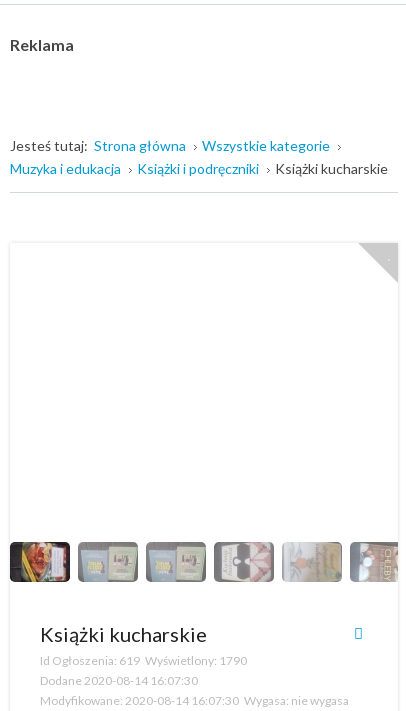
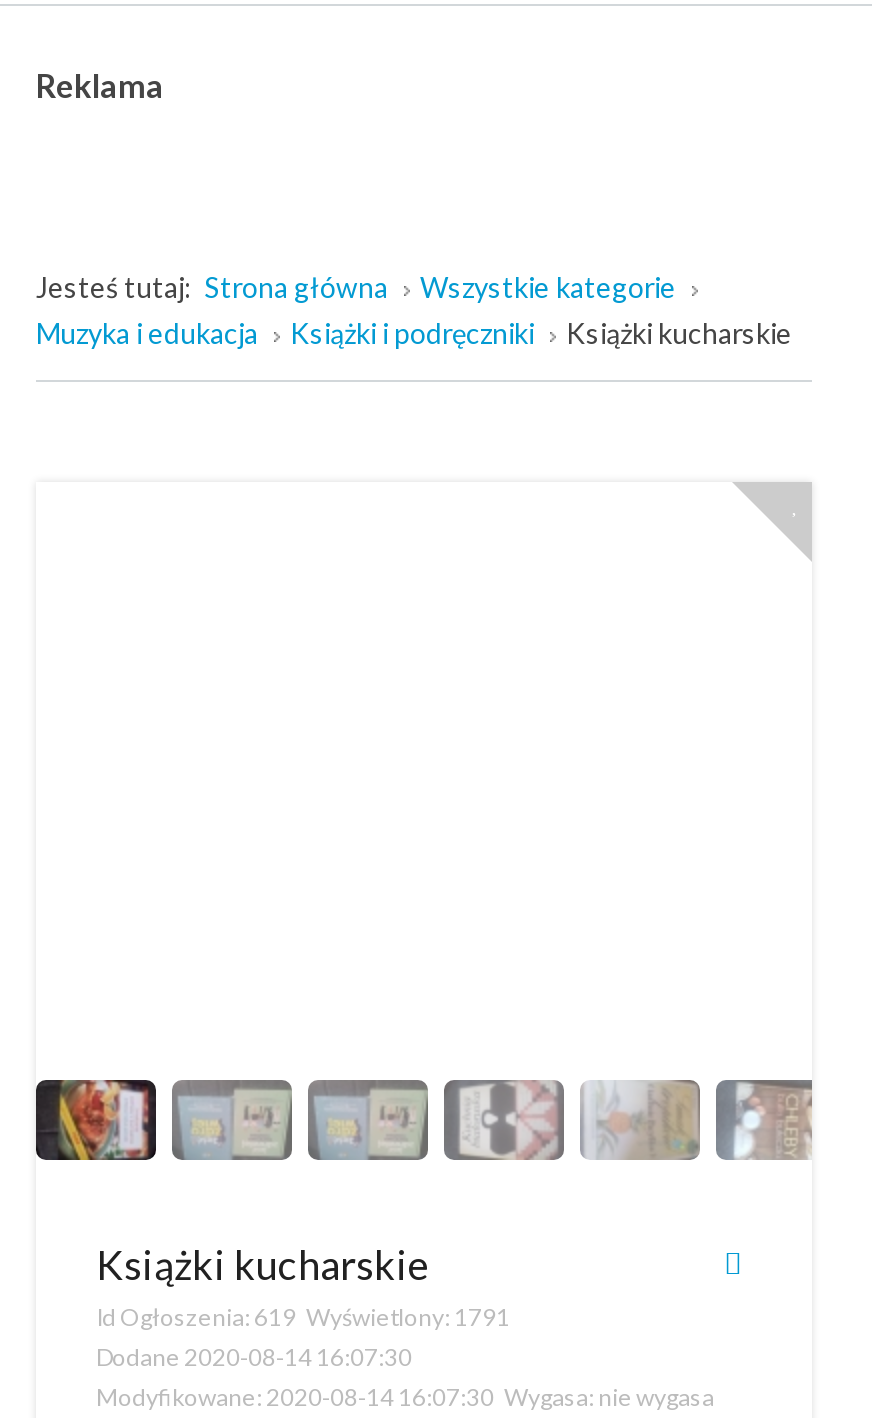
- Id Ogłoszenia: 619 Wyświetlony: 1790
+ Id Ogłoszenia: 619 Wyświetlony: 1791
